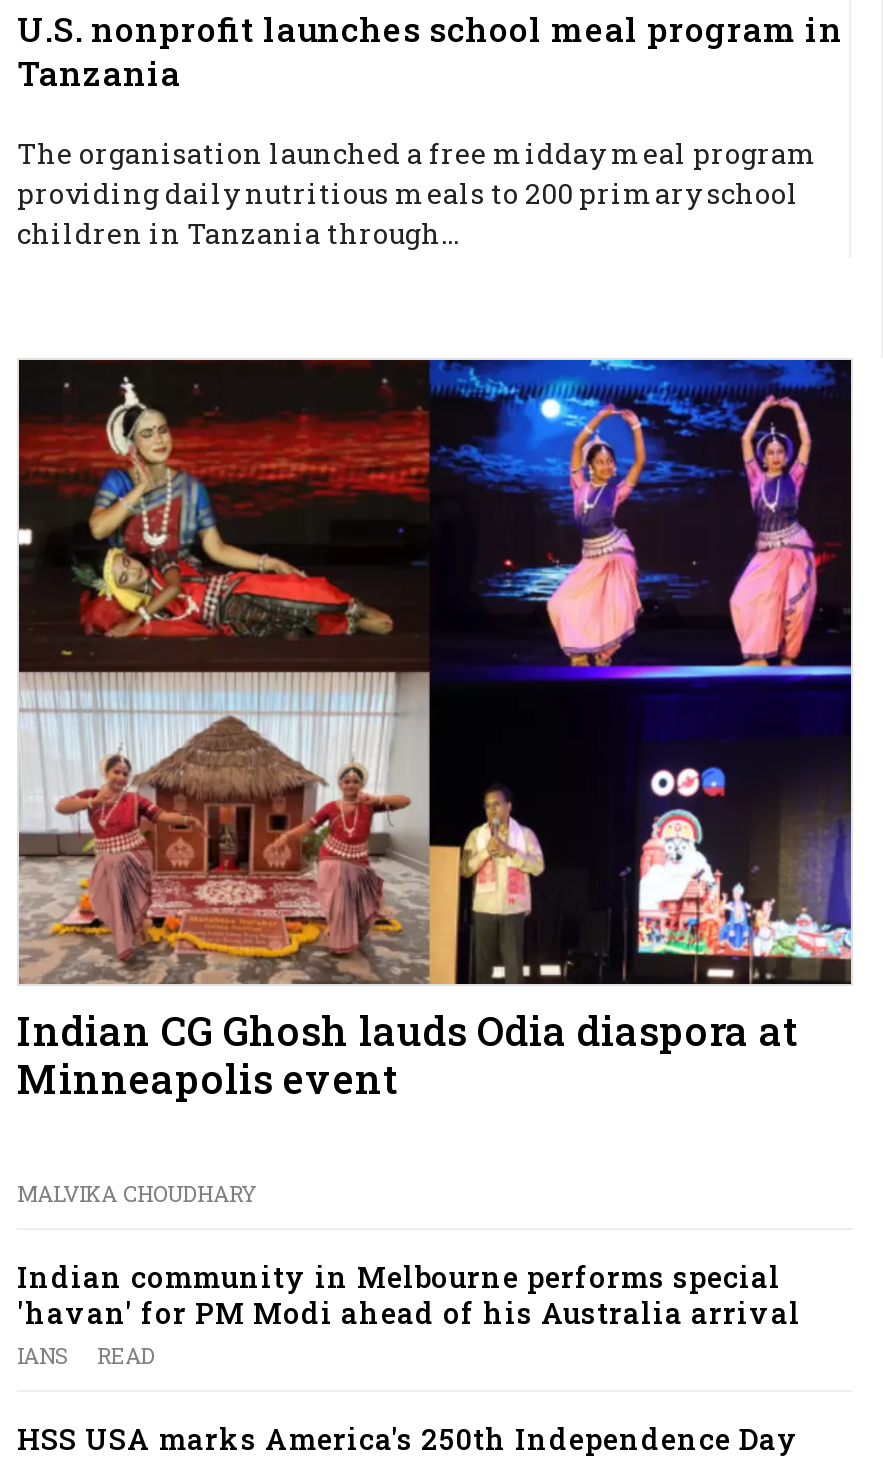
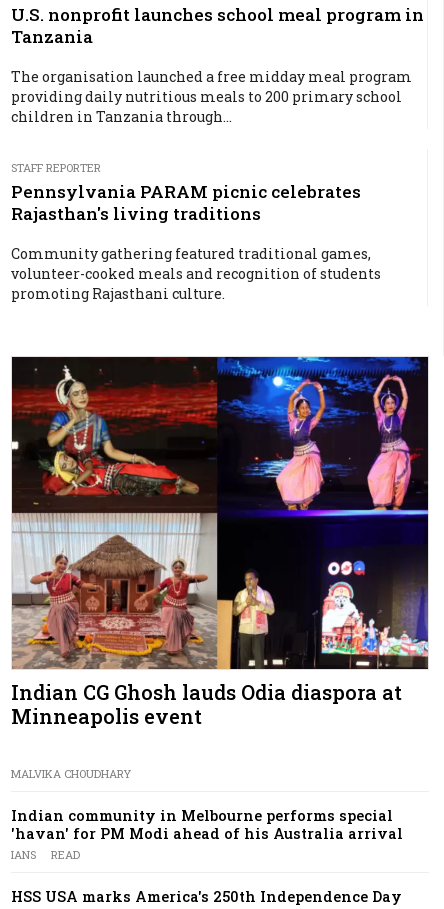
+ STAFF REPORTER
+ Pennsylvania PARAM picnic celebrates
+ Rajasthan's living traditions
+ Community gathering featured traditional games,
+ volunteer-cooked meals and recognition of students
+ promoting Rajasthani culture.
